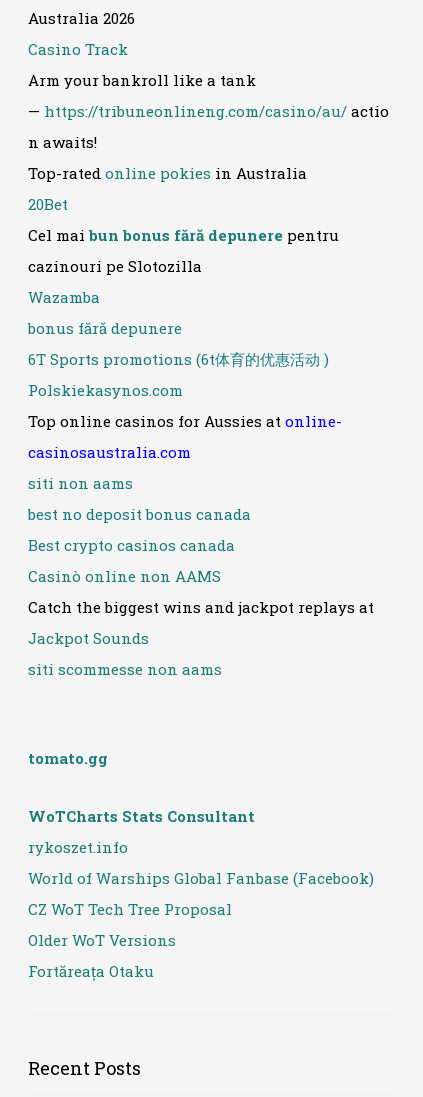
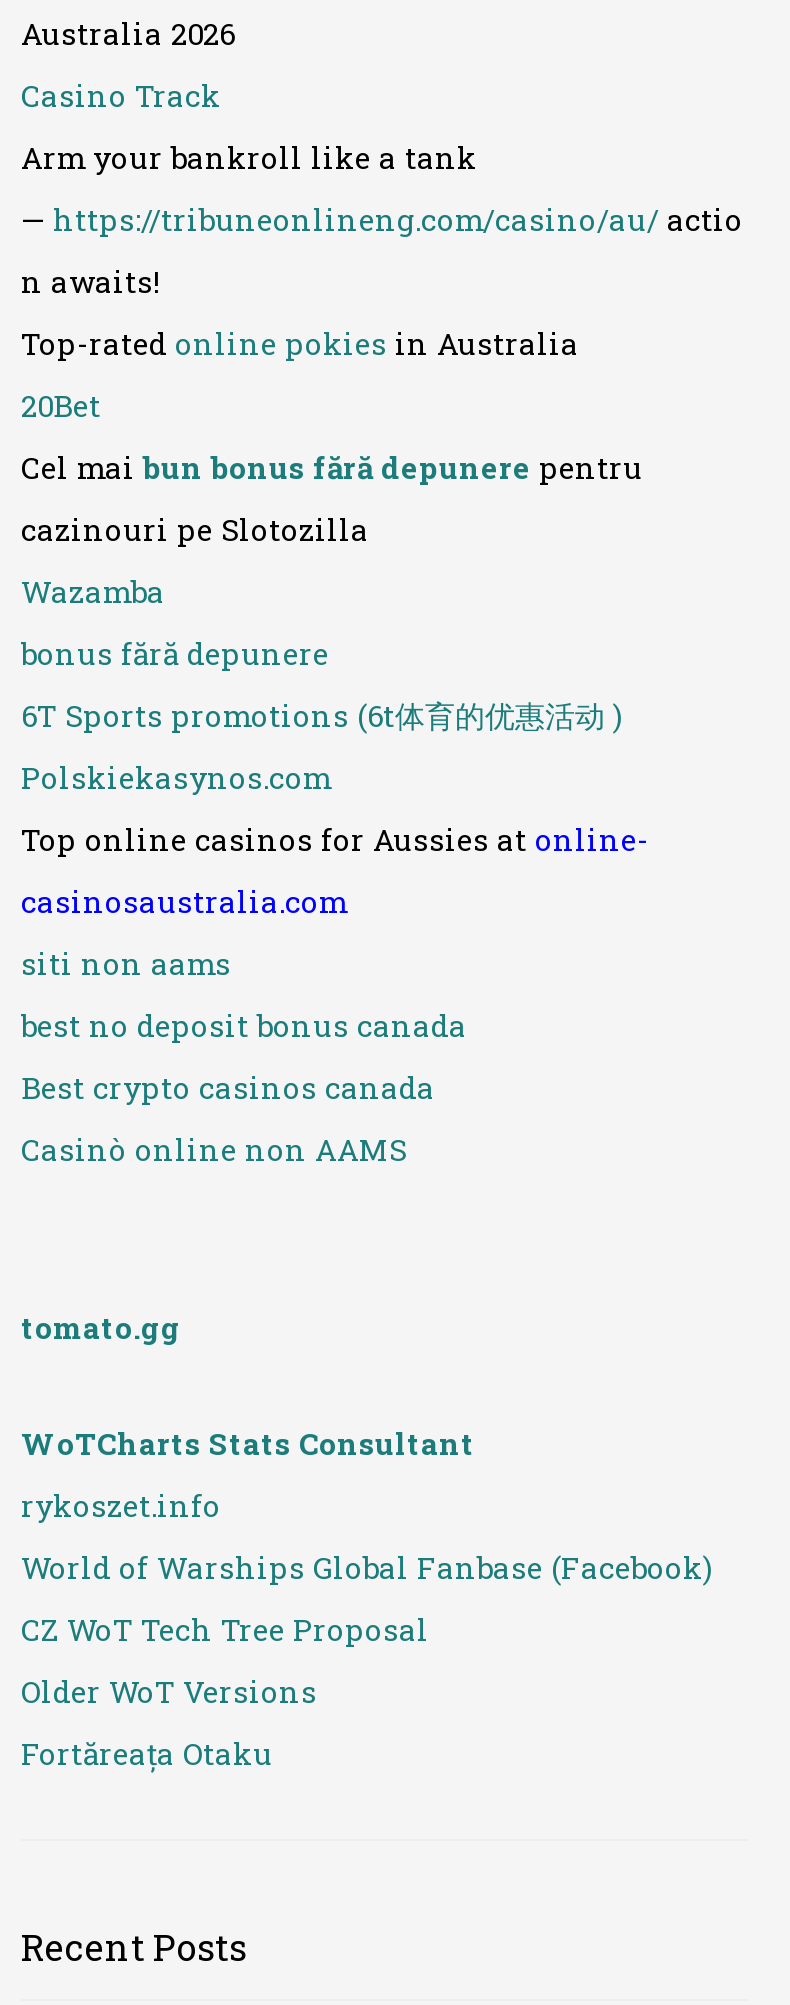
- Catch the biggest wins and jackpot replays at
- Jackpot Sounds
- siti scommesse non aams
